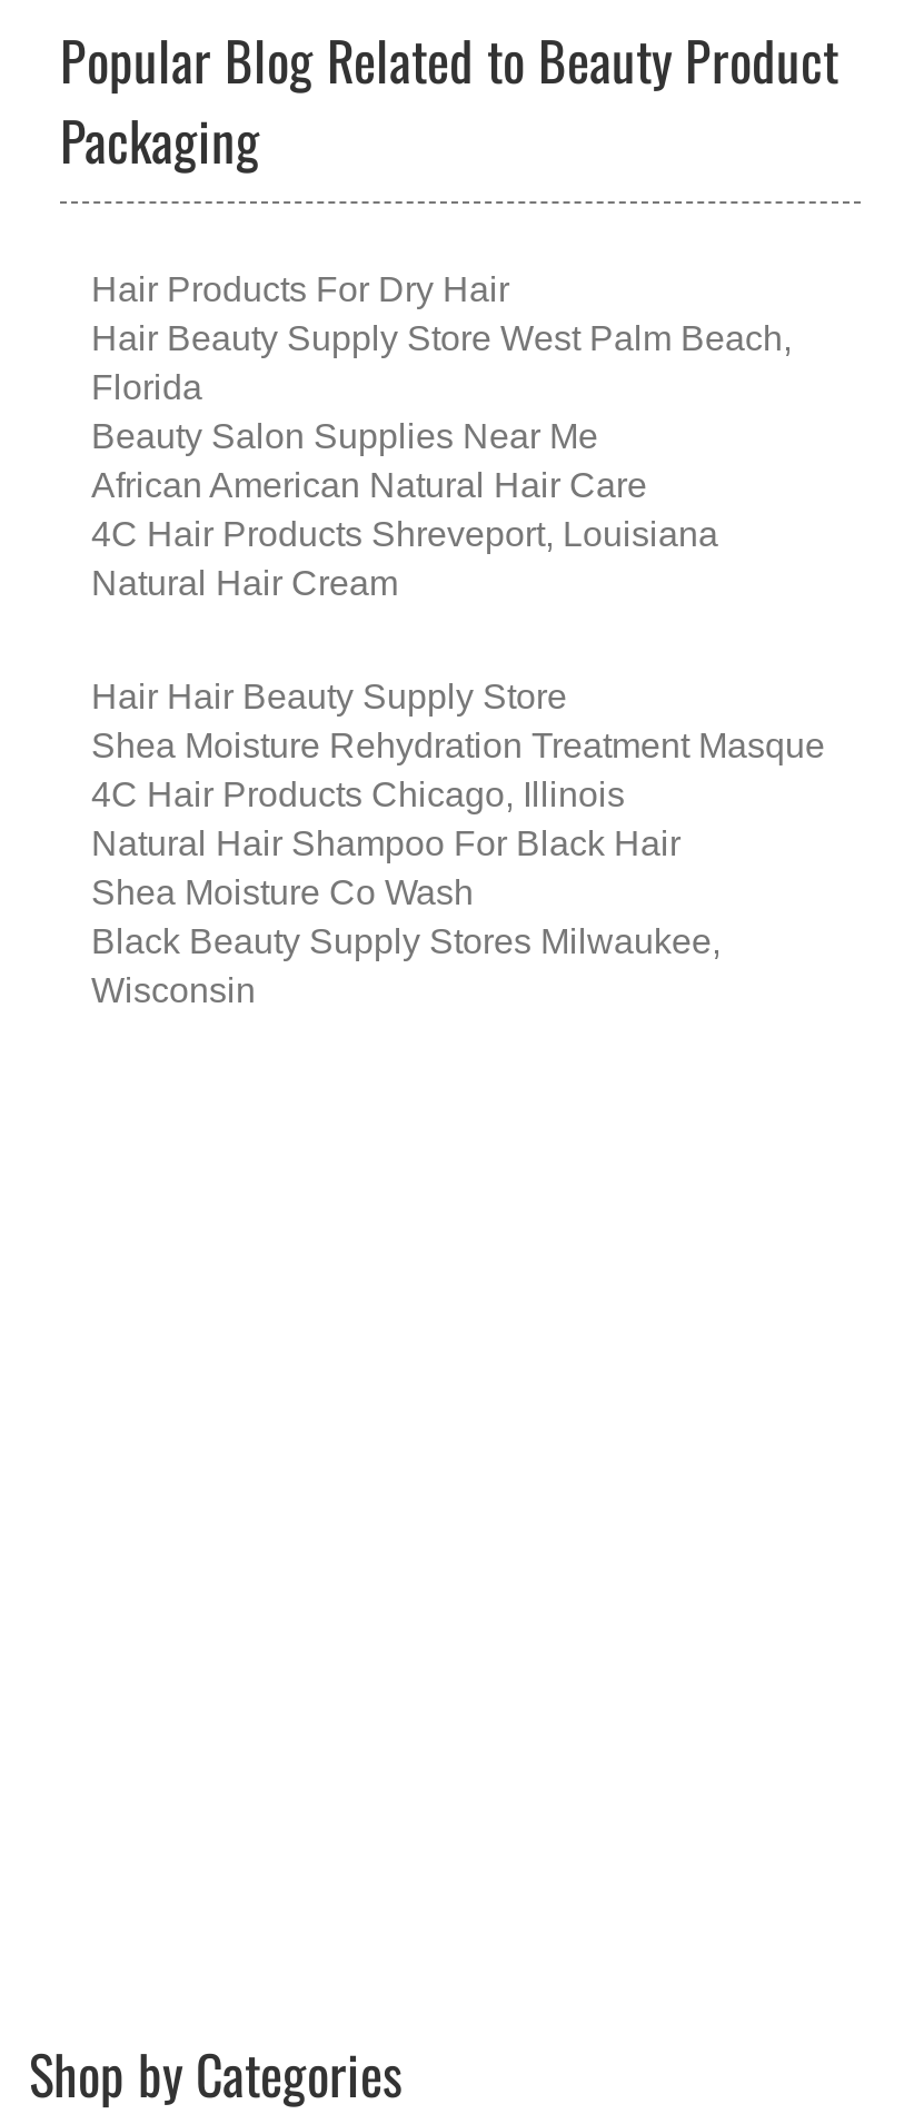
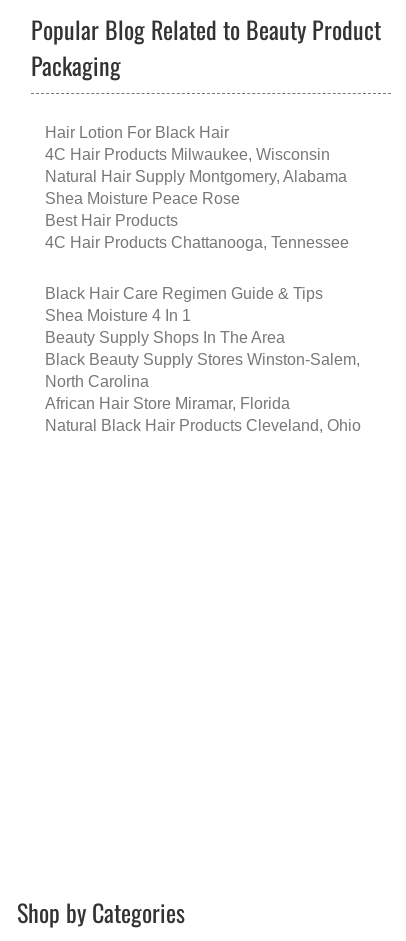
- Hair Products For Dry Hair
- Hair Beauty Supply Store West Palm Beach,
- Florida
- Beauty Salon Supplies Near Me
- African American Natural Hair Care
- 4C Hair Products Shreveport, Louisiana
- Natural Hair Cream
+ Hair Lotion For Black Hair
+ 4C Hair Products Milwaukee, Wisconsin
+ Natural Hair Supply Montgomery, Alabama
+ Shea Moisture Peace Rose
+ Best Hair Products
+ 4C Hair Products Chattanooga, Tennessee

- Hair Hair Beauty Supply Store
- Shea Moisture Rehydration Treatment Masque
- 4C Hair Products Chicago, Illinois
- Natural Hair Shampoo For Black Hair
- Shea Moisture Co Wash
- Black Beauty Supply Stores Milwaukee,
- Wisconsin
+ Black Hair Care Regimen Guide & Tips
+ Shea Moisture 4 In 1
+ Beauty Supply Shops In The Area
+ Black Beauty Supply Stores Winston-Salem,
+ North Carolina
+ African Hair Store Miramar, Florida
+ Natural Black Hair Products Cleveland, Ohio
